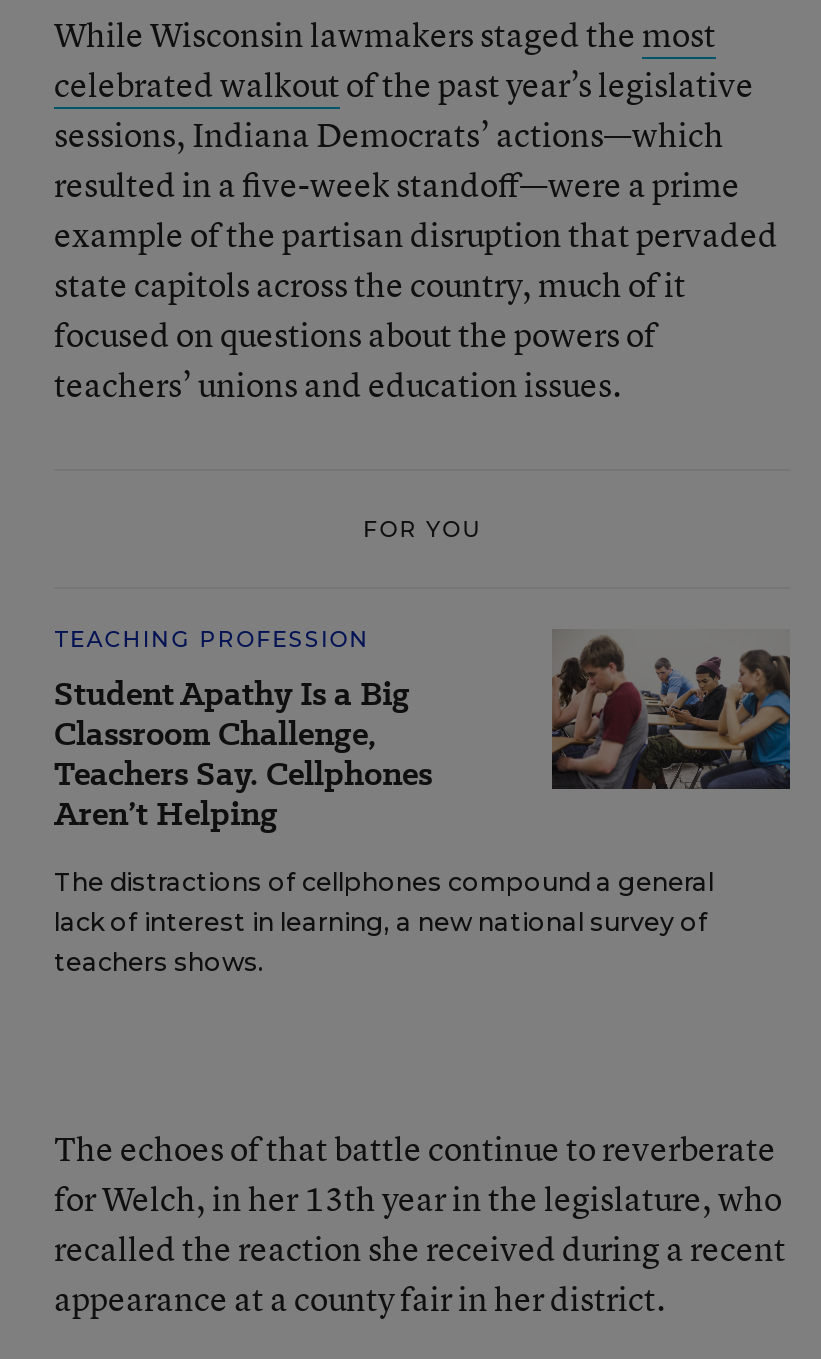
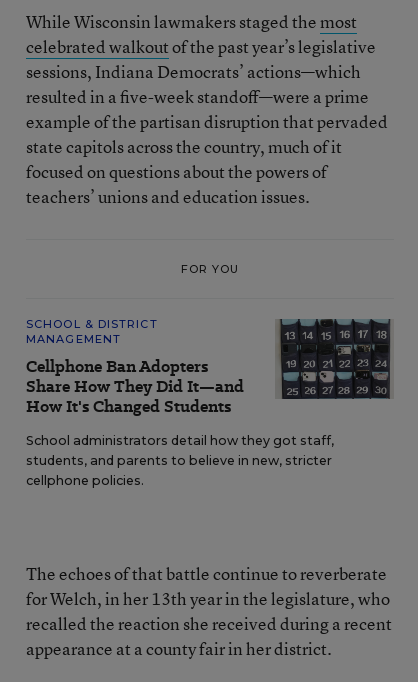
- TEACHING PROFESSION
- Student Apathy Is a Big
- Classroom Challenge,
- Teachers Say. Cellphones
- Aren’t Helping
+ SCHOOL & DISTRICT
+ MANAGEMENT
+ Cellphone Ban Adopters
+ Share How They Did It—and
+ How It's Changed Students

- [image]
- The distractions of cellphones compound a general
- lack of interest in learning, a new national survey of
- teachers shows.
+ [image]
+ School administrators detail how they got staff,
+ students, and parents to believe in new, stricter
+ cellphone policies.
